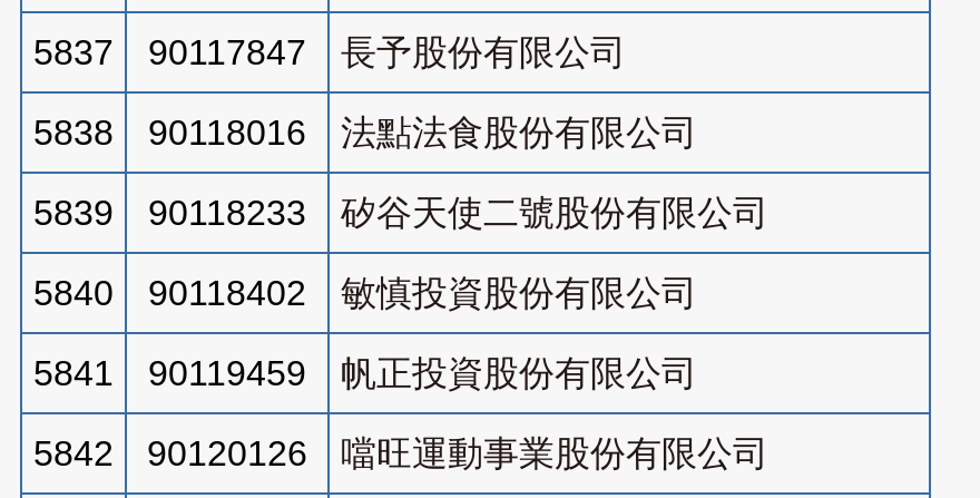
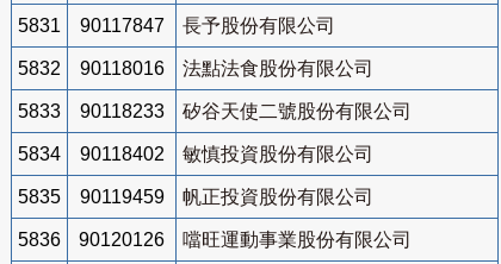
- 5837 90117847 長予股份有限公司
+ 5831 90117847 長予股份有限公司

- 5838 90118016 法點法食股份有限公司
+ 5832 90118016 法點法食股份有限公司

- 5839 90118233 矽谷天使二號股份有限公司
+ 5833 90118233 矽谷天使二號股份有限公司

- 5840 90118402 敏慎投資股份有限公司
+ 5834 90118402 敏慎投資股份有限公司

- 5841 90119459 帆正投資股份有限公司
+ 5835 90119459 帆正投資股份有限公司

- 5842 90120126 噹旺運動事業股份有限公司
+ 5836 90120126 噹旺運動事業股份有限公司
